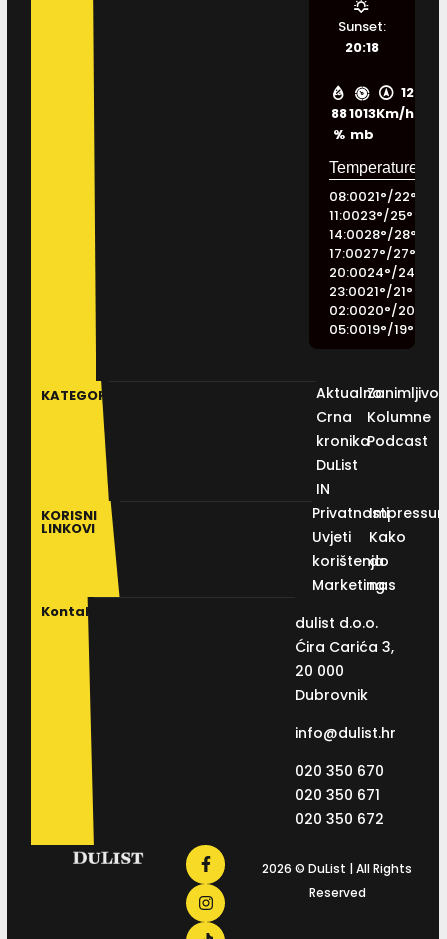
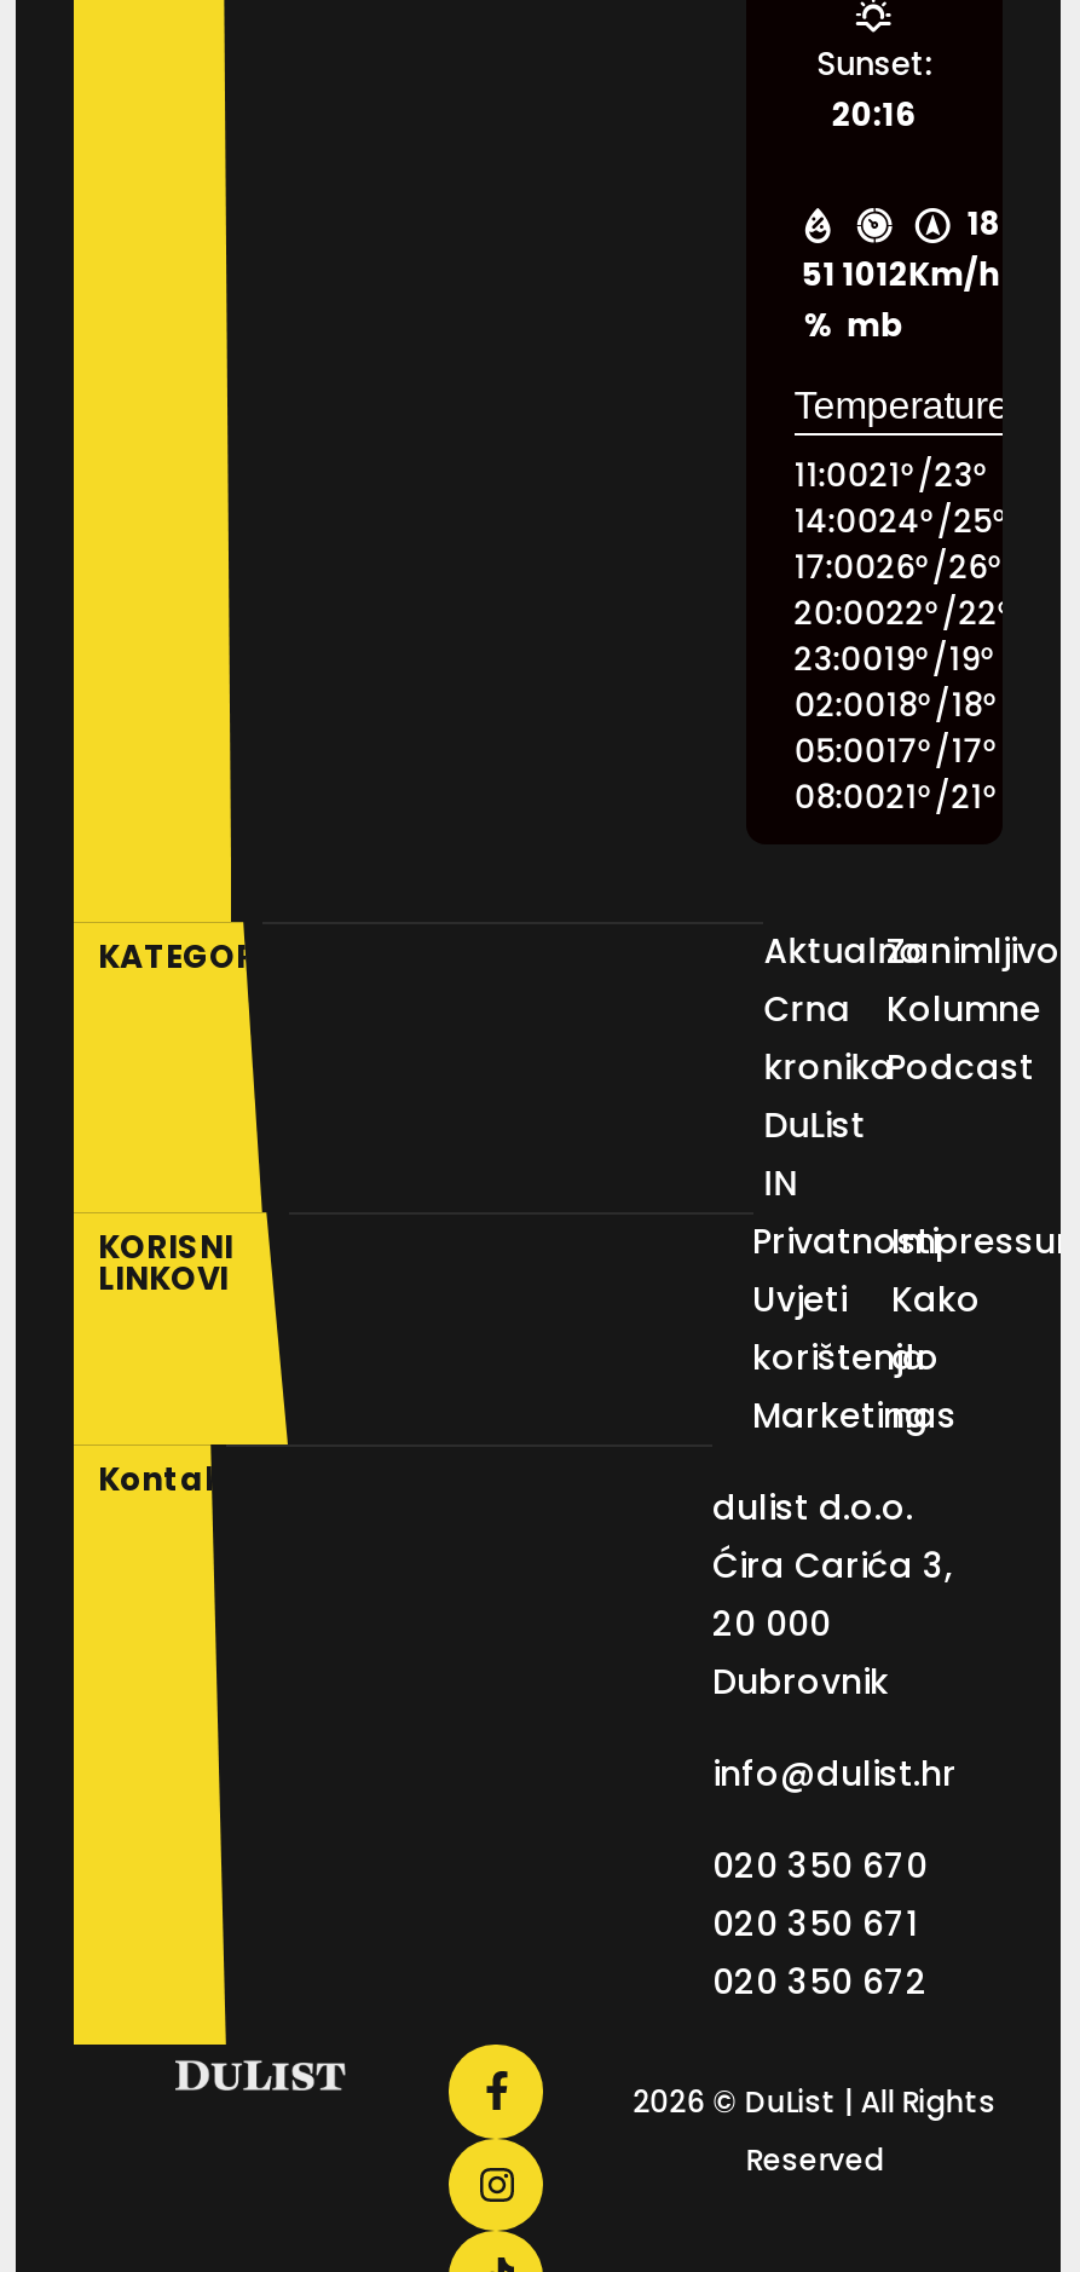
- 20:18
+ 20:16

- 12
+ 18

- 88
+ 51

- 1013
+ 1012

- 08:0021°/22°
+ 11:0021°/23°

- 11:0023°/25°
+ 14:0024°/25°

- 14:0028°/28°
+ 17:0026°/26°

- 17:0027°/27 °
+ 20:0022°/22 °

- 20:0024°/24°
+ 23:0019°/19°

- 23:0021°/21°
+ 02:0018°/18°

- 02:0020°/20°
+ 05:0017°/17°

- 05:0019°/19°
+ 08:0021°/21°
